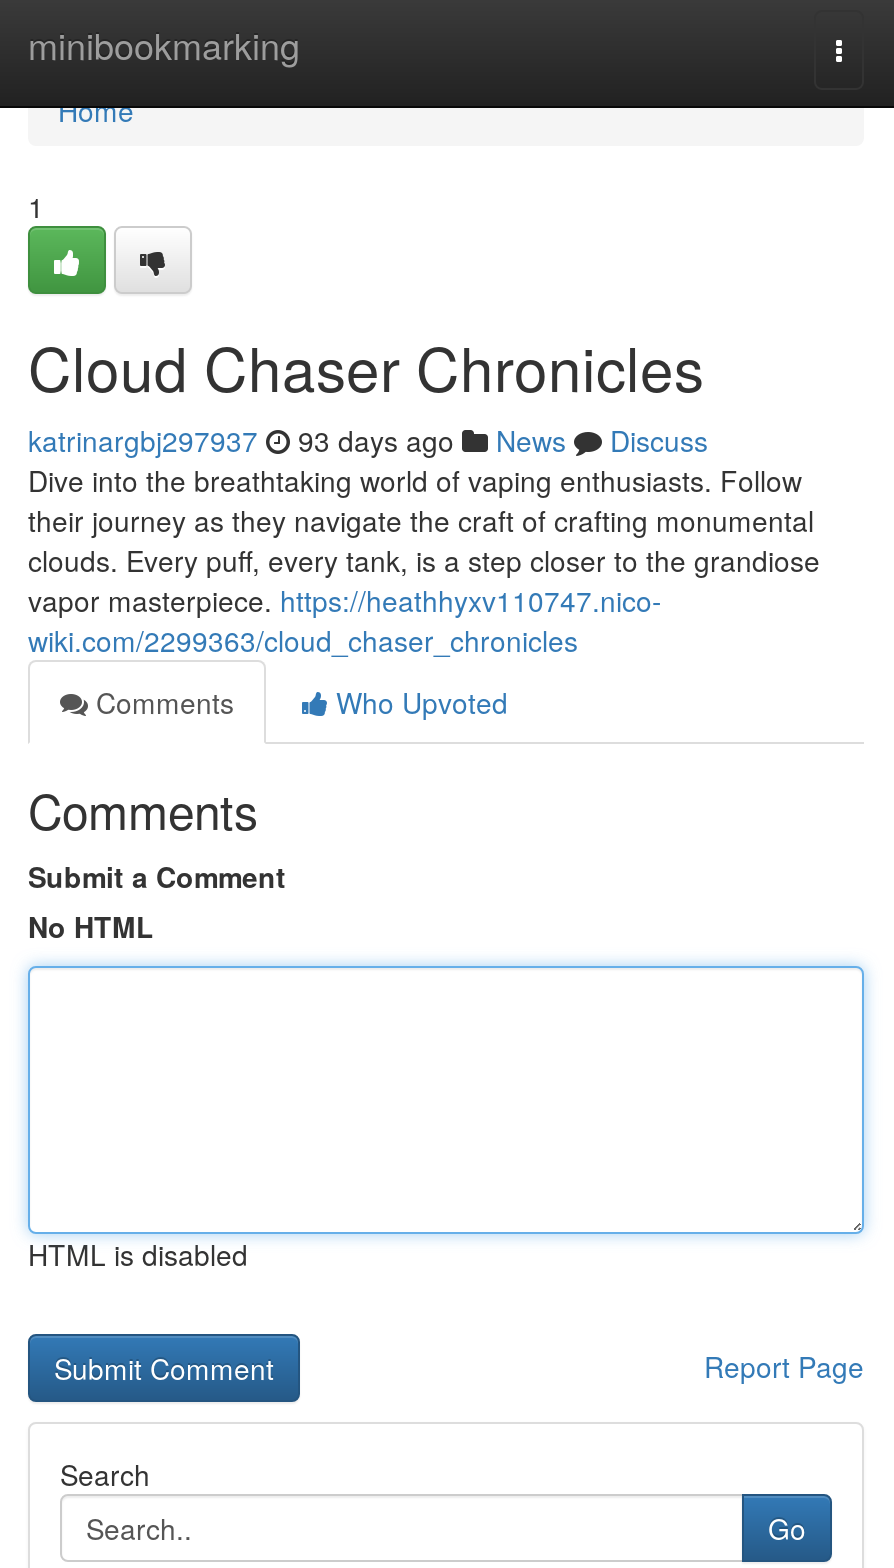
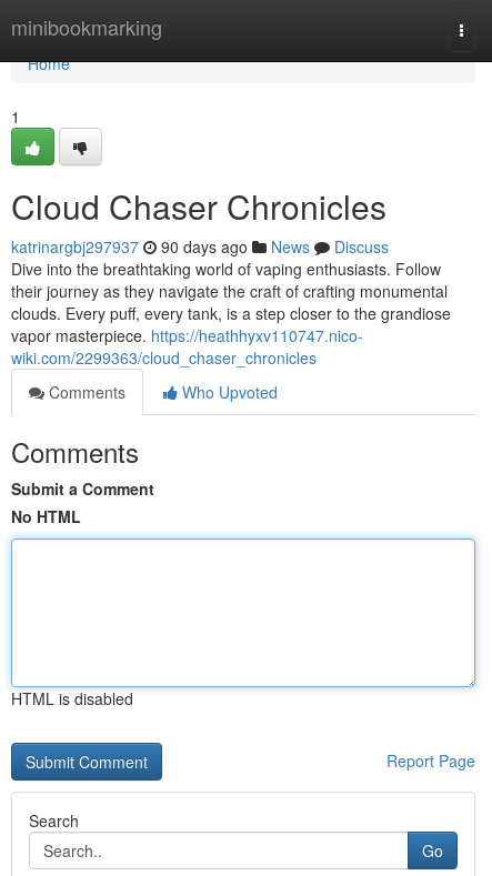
- katrinargbj297937 93 days ago News Discuss
+ katrinargbj297937 90 days ago News Discuss
